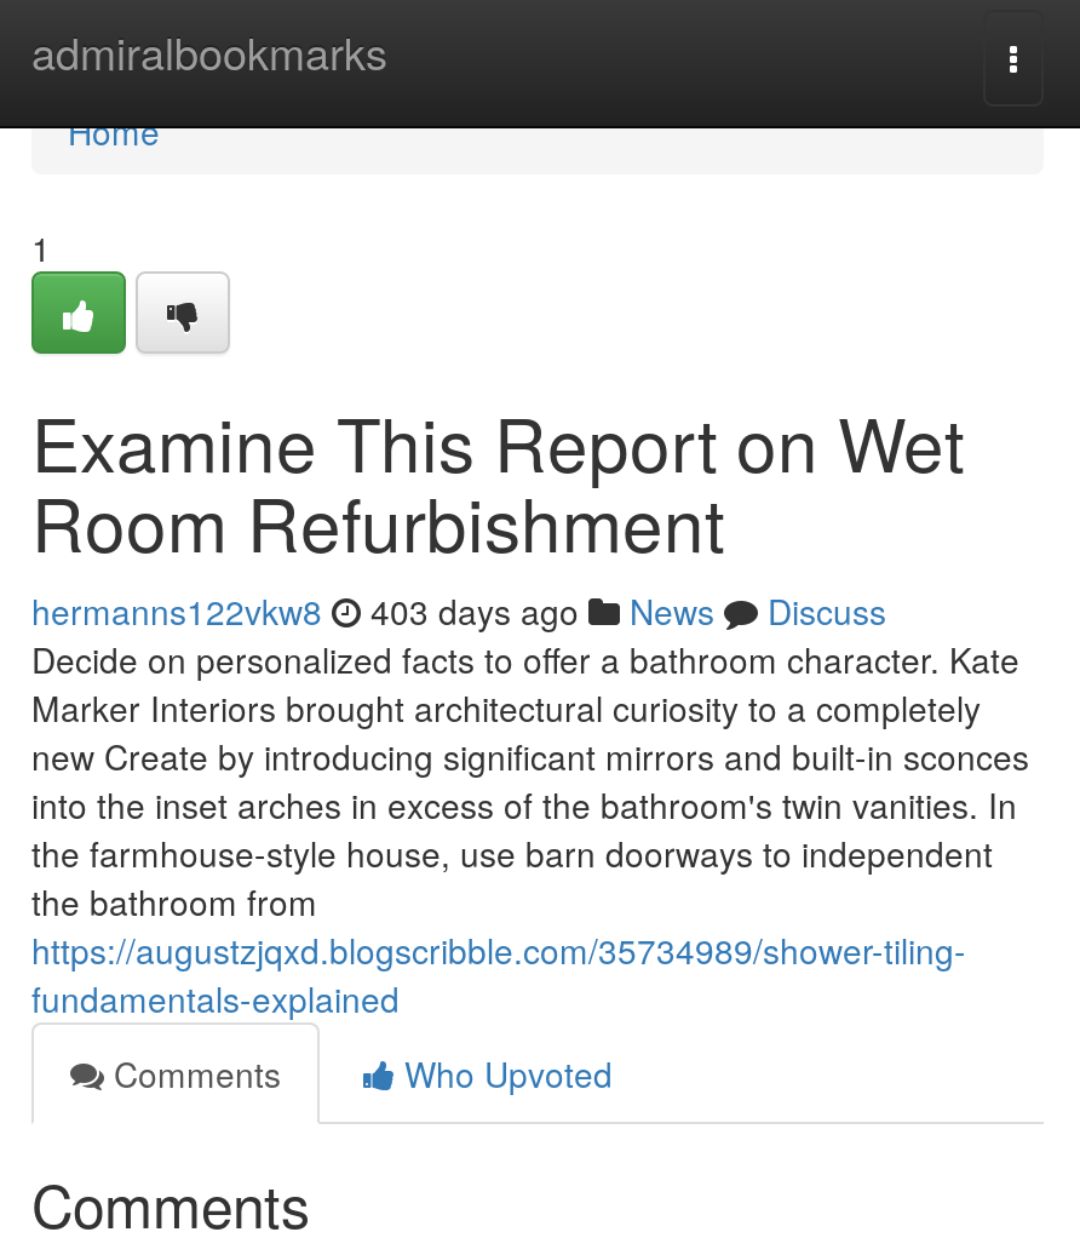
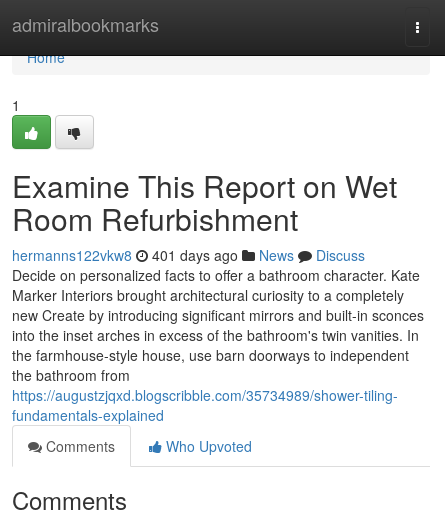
- hermanns122vkw8 403 days ago News Discuss
+ hermanns122vkw8 401 days ago News Discuss
